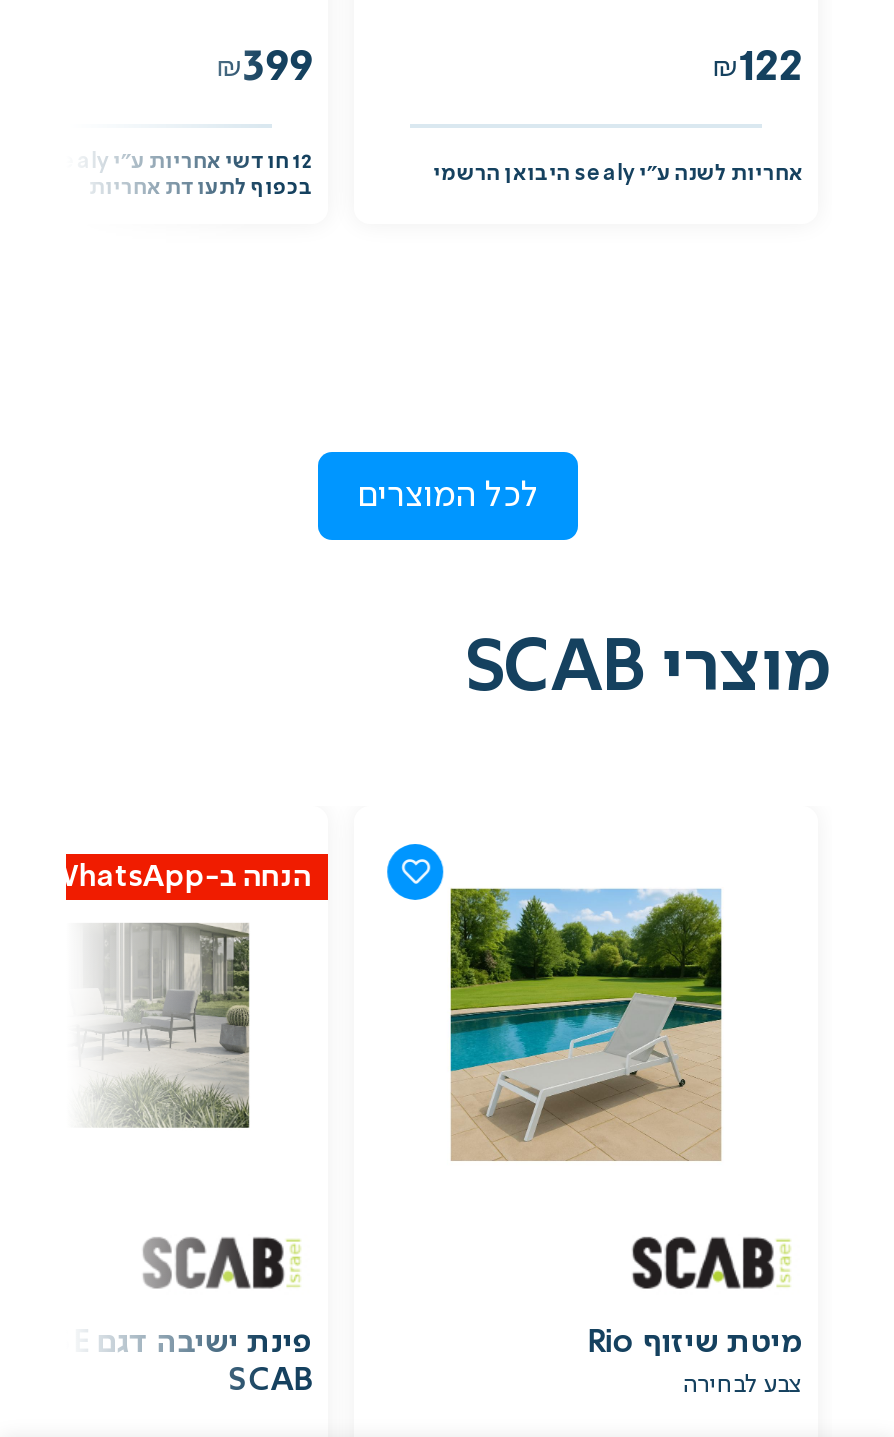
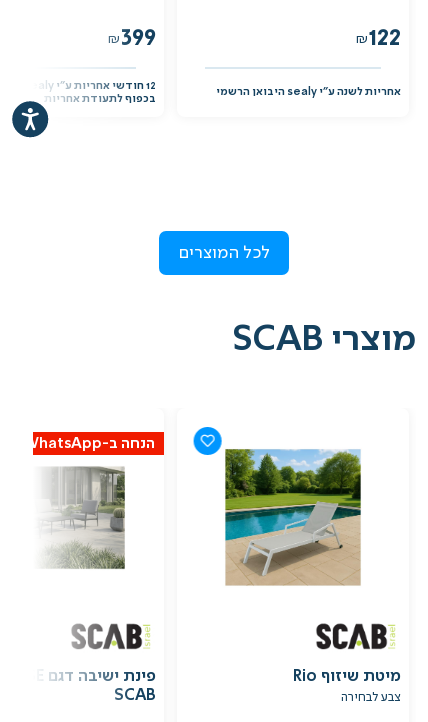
+ [image]
